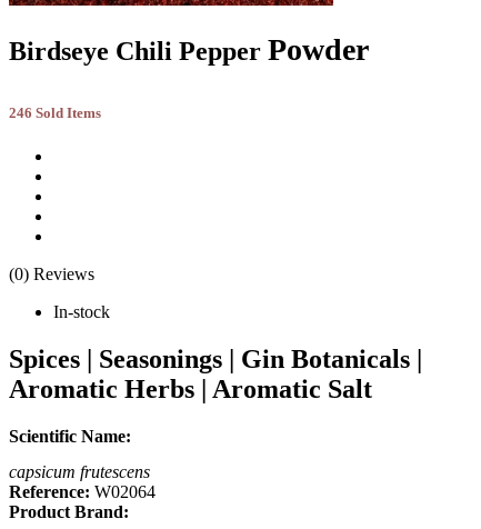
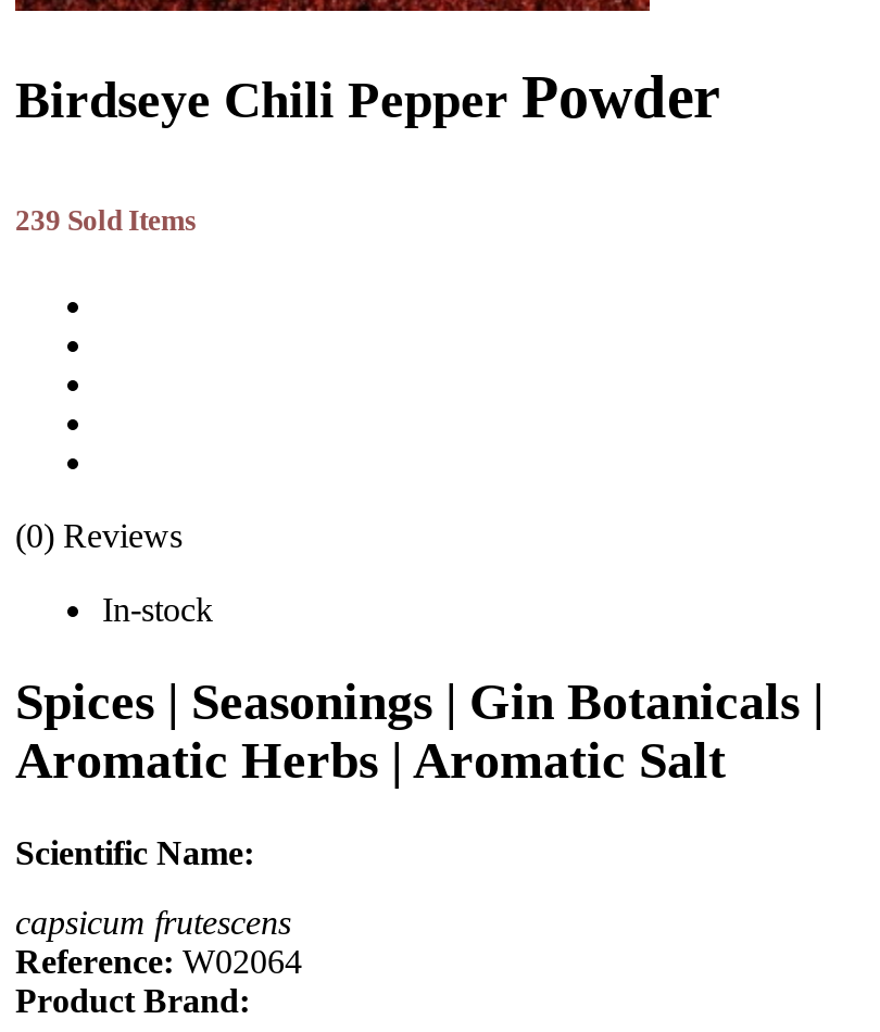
- 246 Sold Items
+ 239 Sold Items
